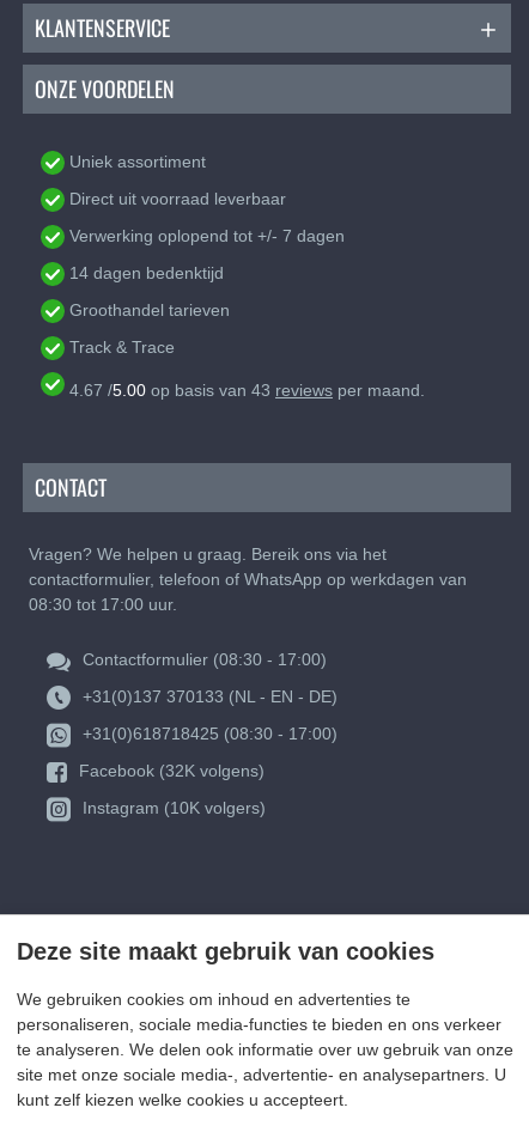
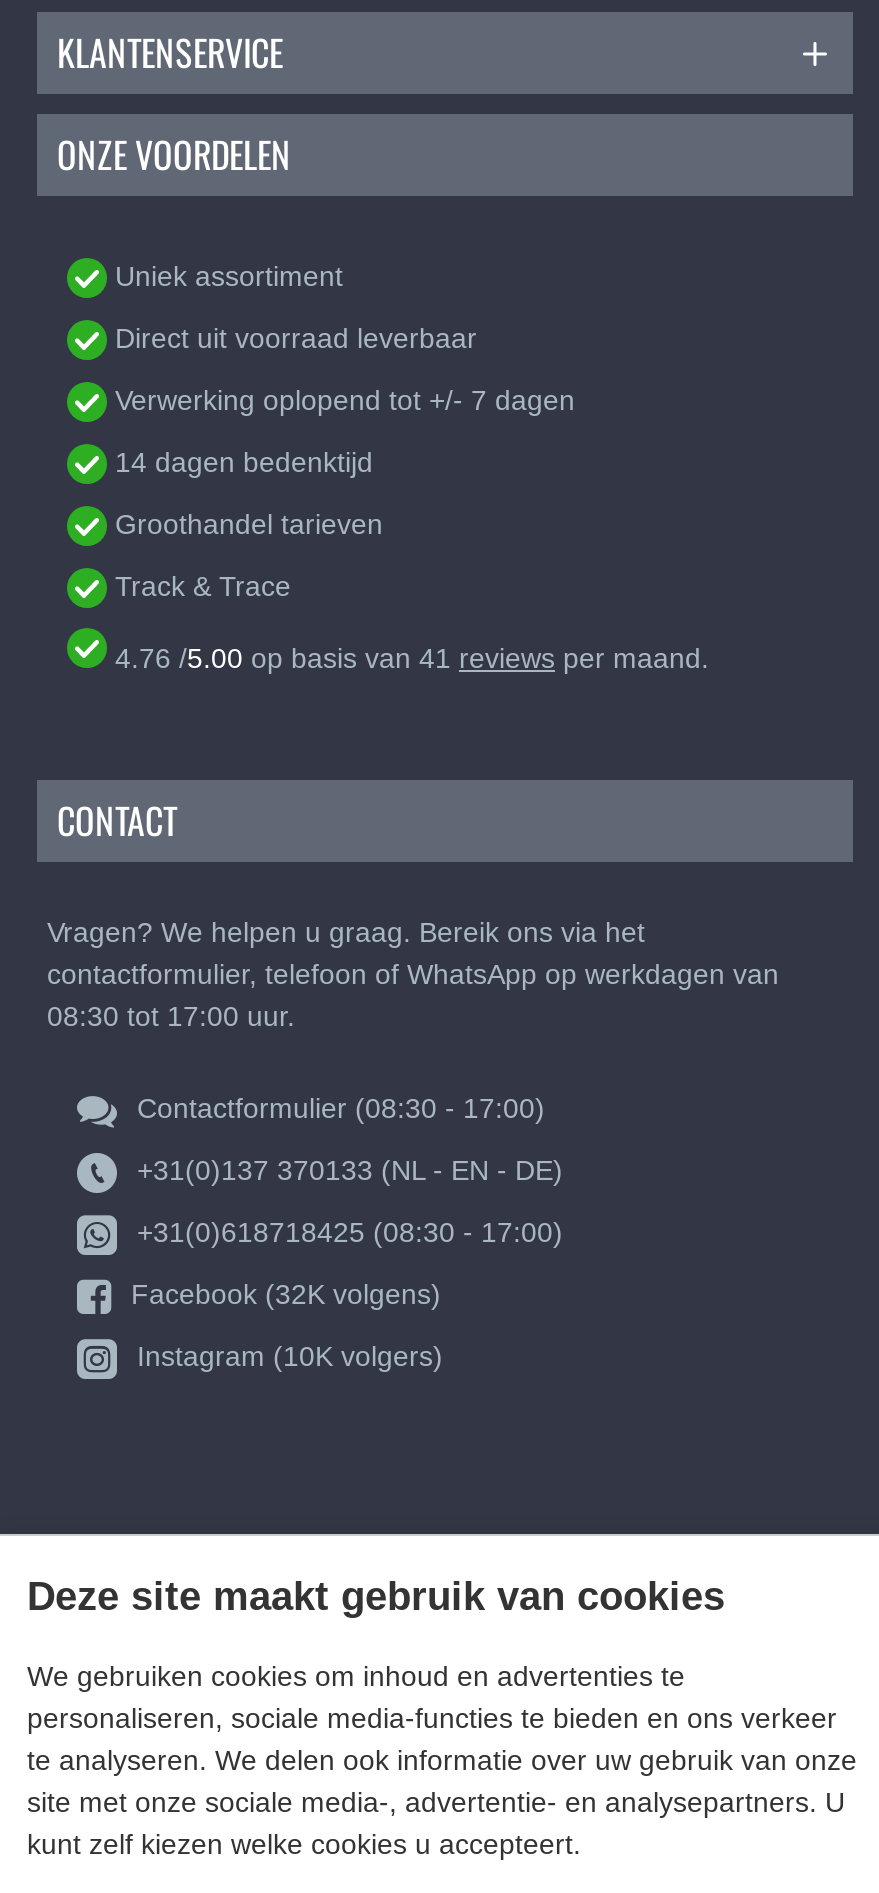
- 4.67 /5.00 op basis van 43 reviews per maand.
+ 4.76 /5.00 op basis van 41 reviews per maand.
